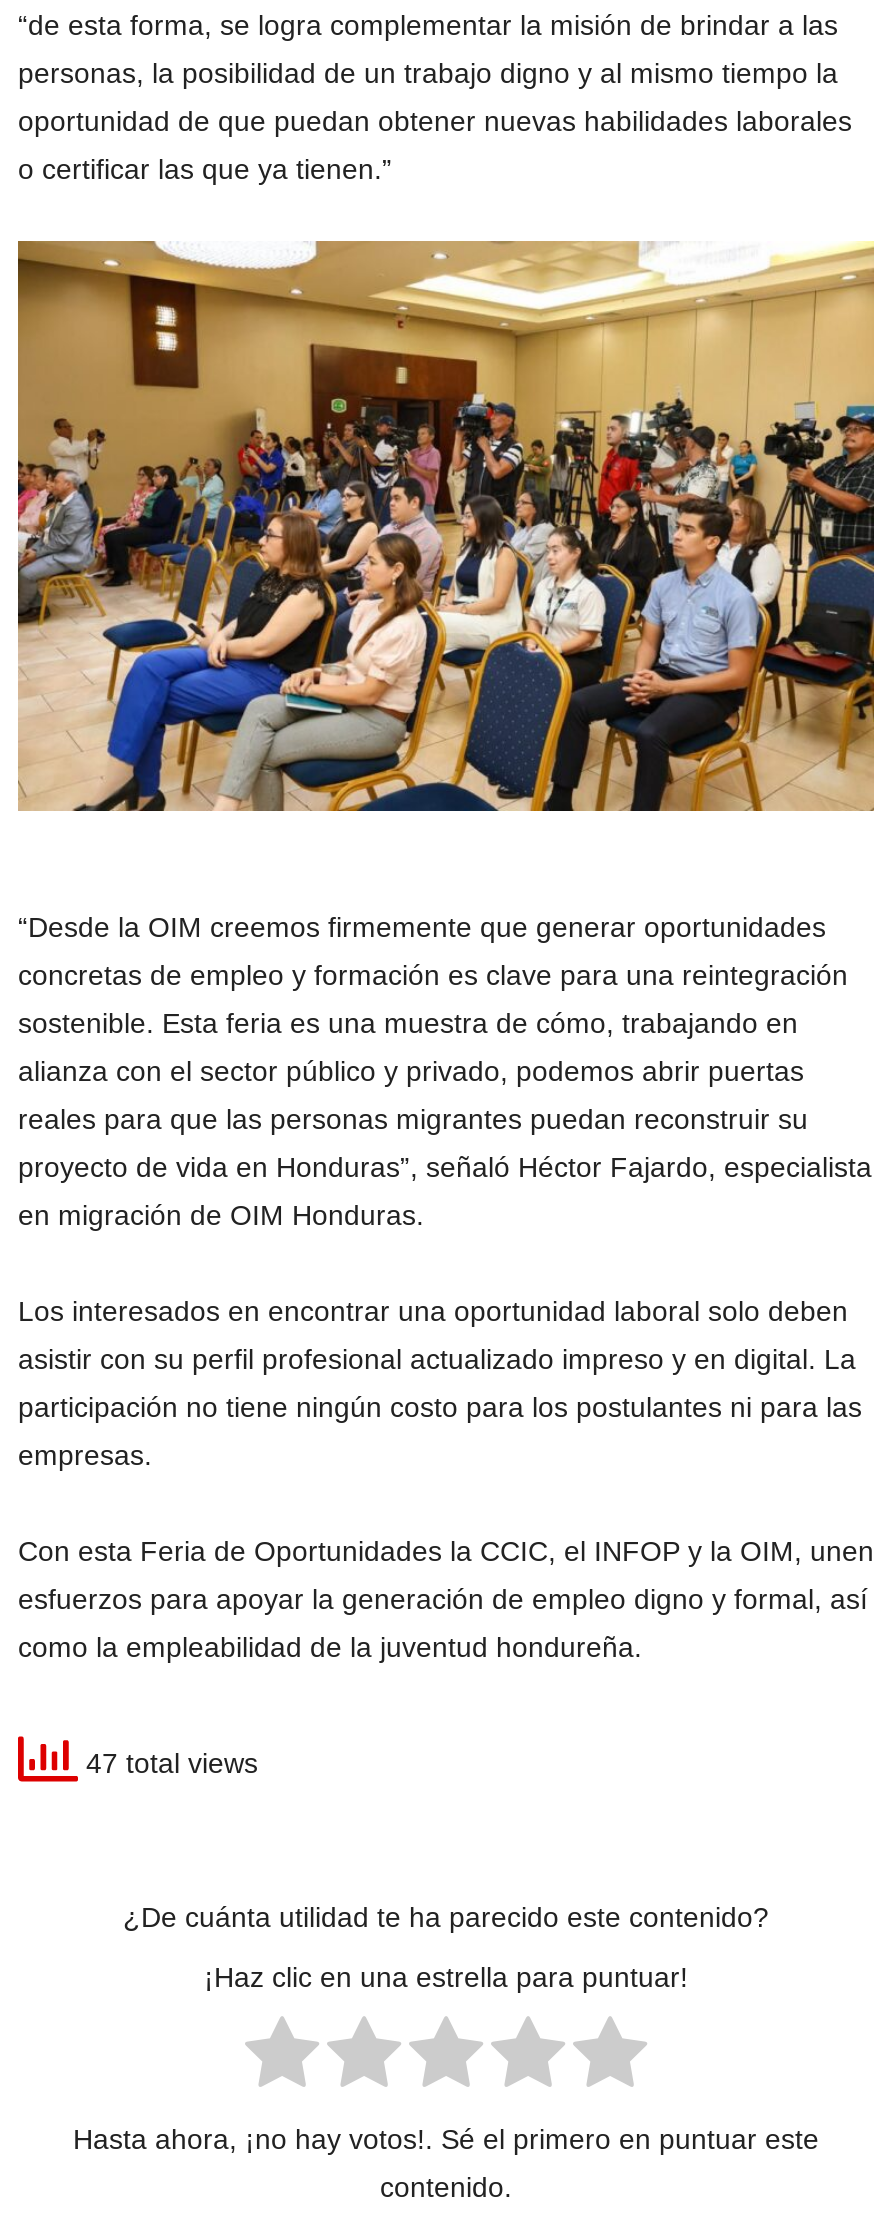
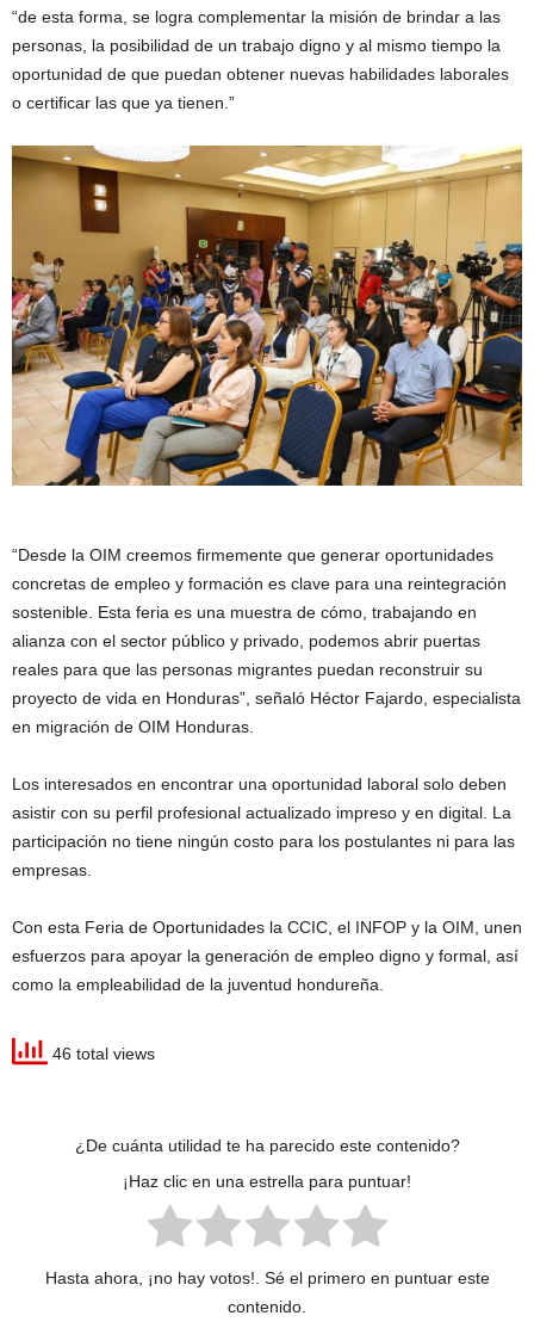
- 47 total views
+ 46 total views
